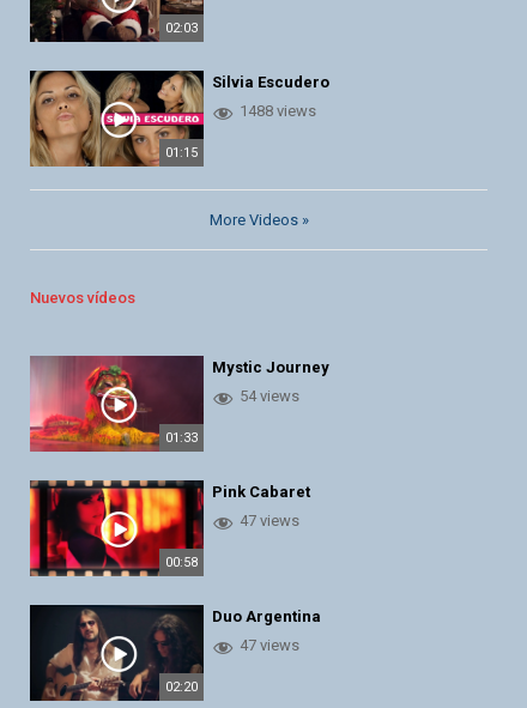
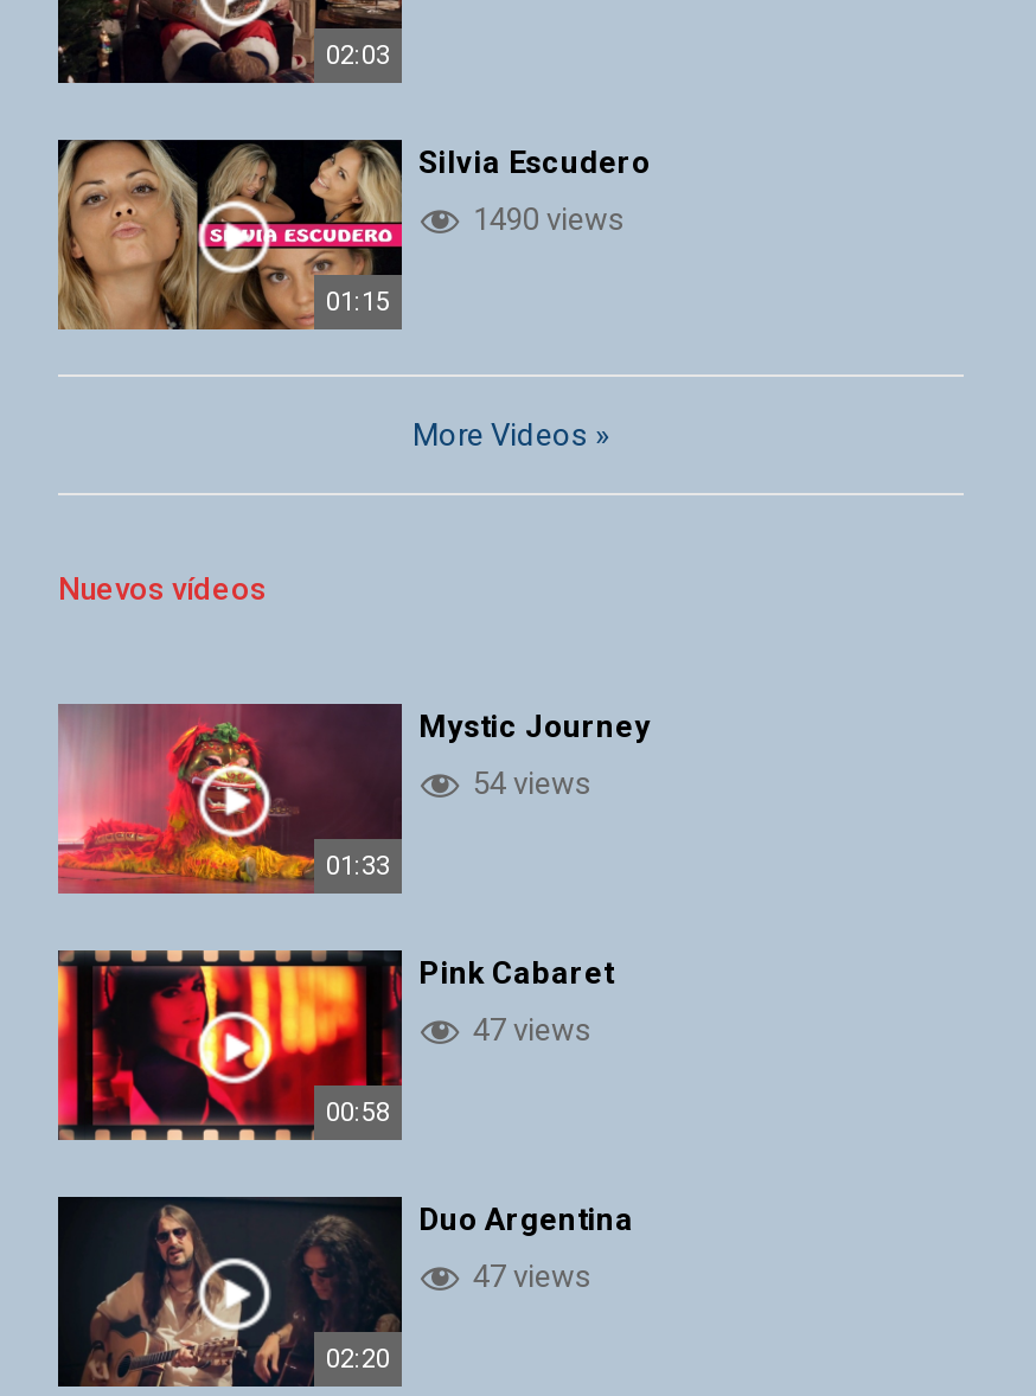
- 1488 views
+ 1490 views
